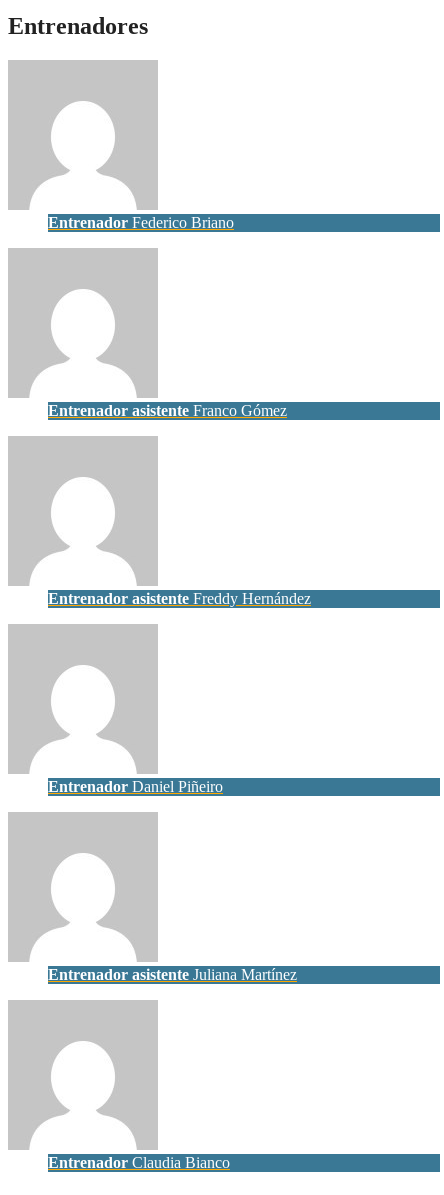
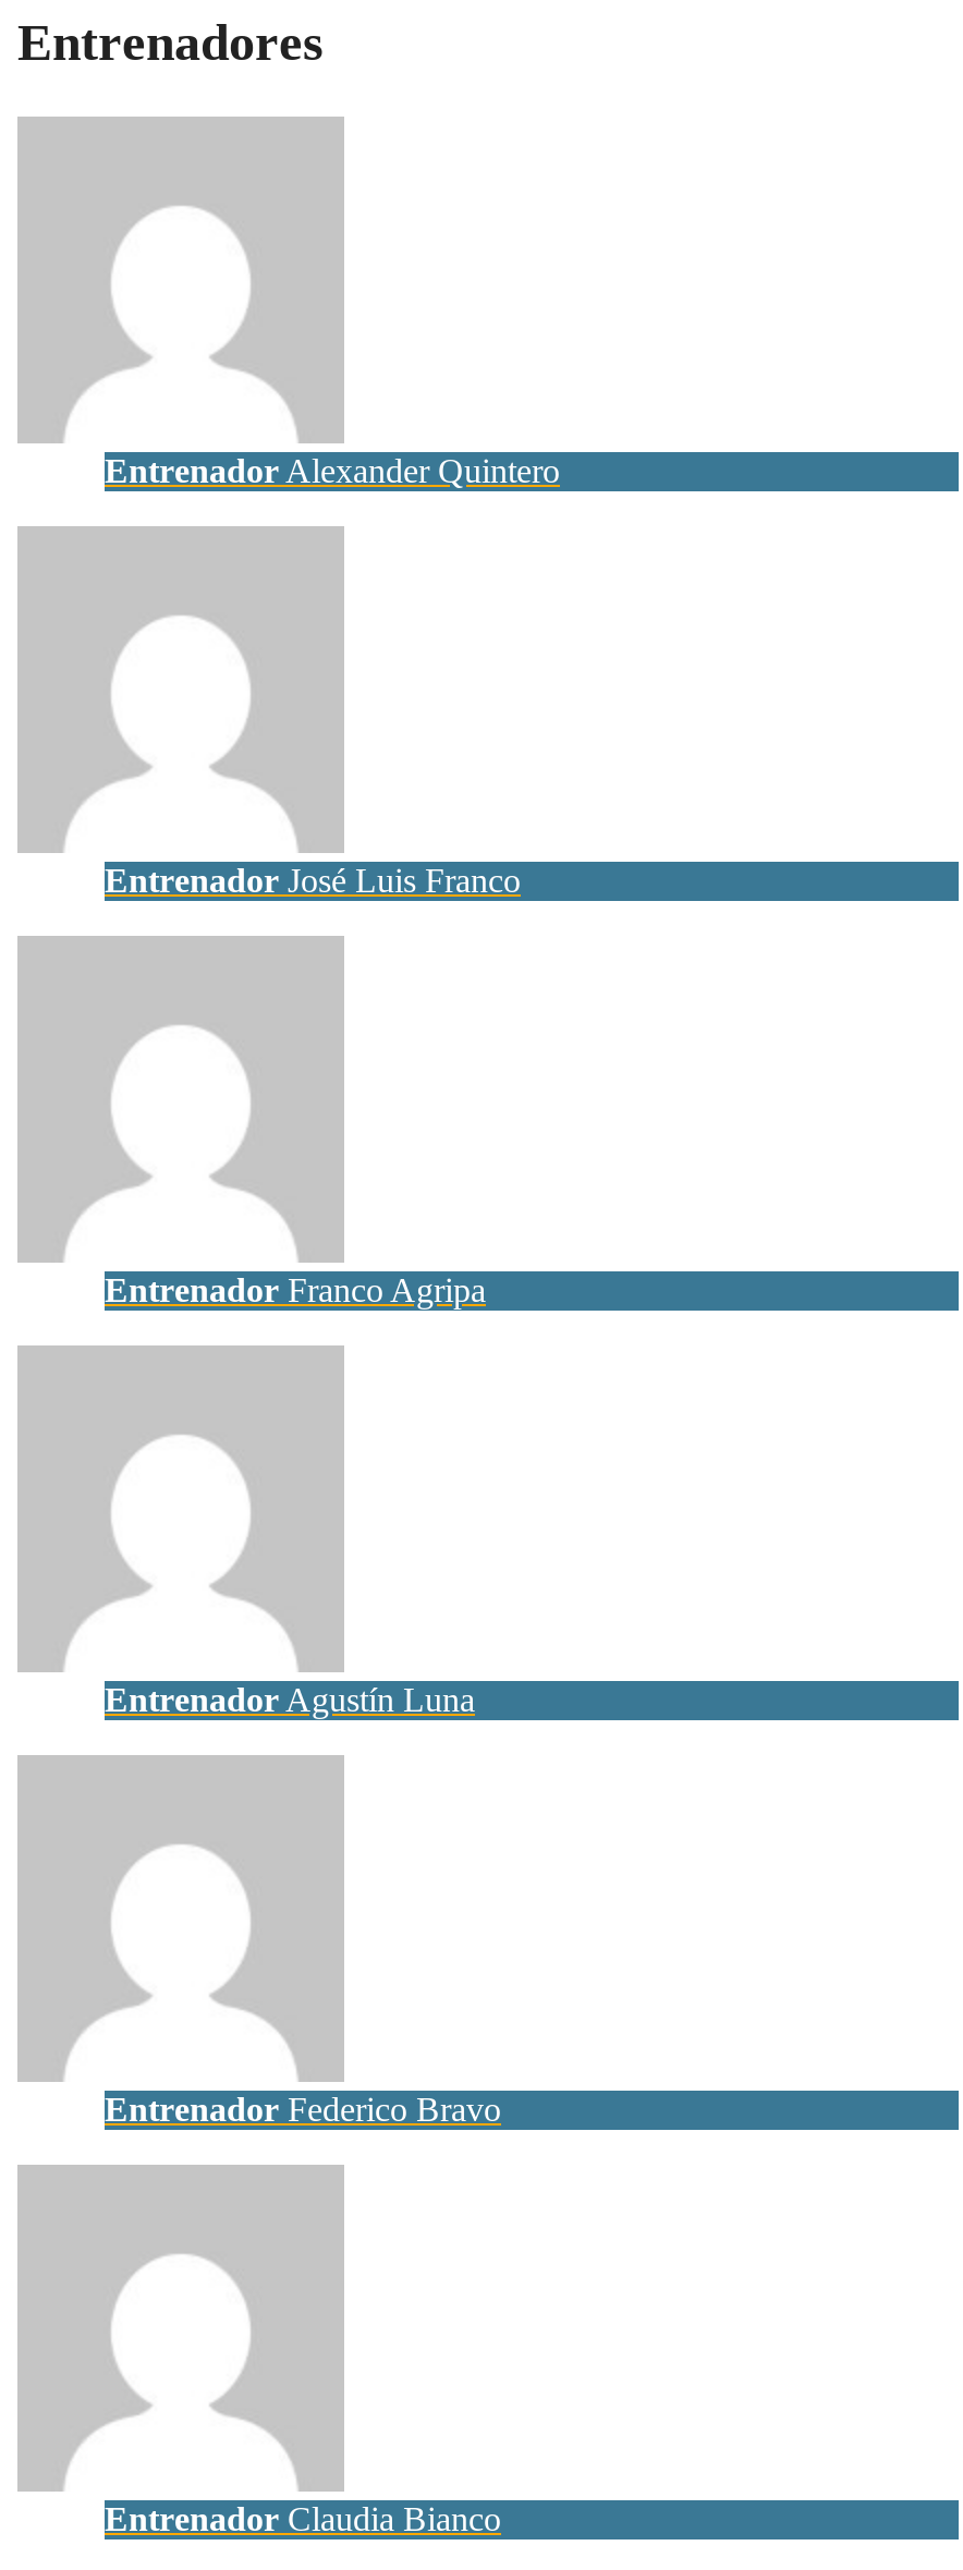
- EntrenadorFederico Briano
+ EntrenadorAlexander Quintero

- Entrenador asistenteFranco Gómez
+ EntrenadorJosé Luis Franco

- Entrenador asistenteFreddy Hernández
+ EntrenadorFranco Agripa

- EntrenadorDaniel Piñeiro
+ EntrenadorAgustín Luna

- Entrenador asistenteJuliana Martínez
+ EntrenadorFederico Bravo
